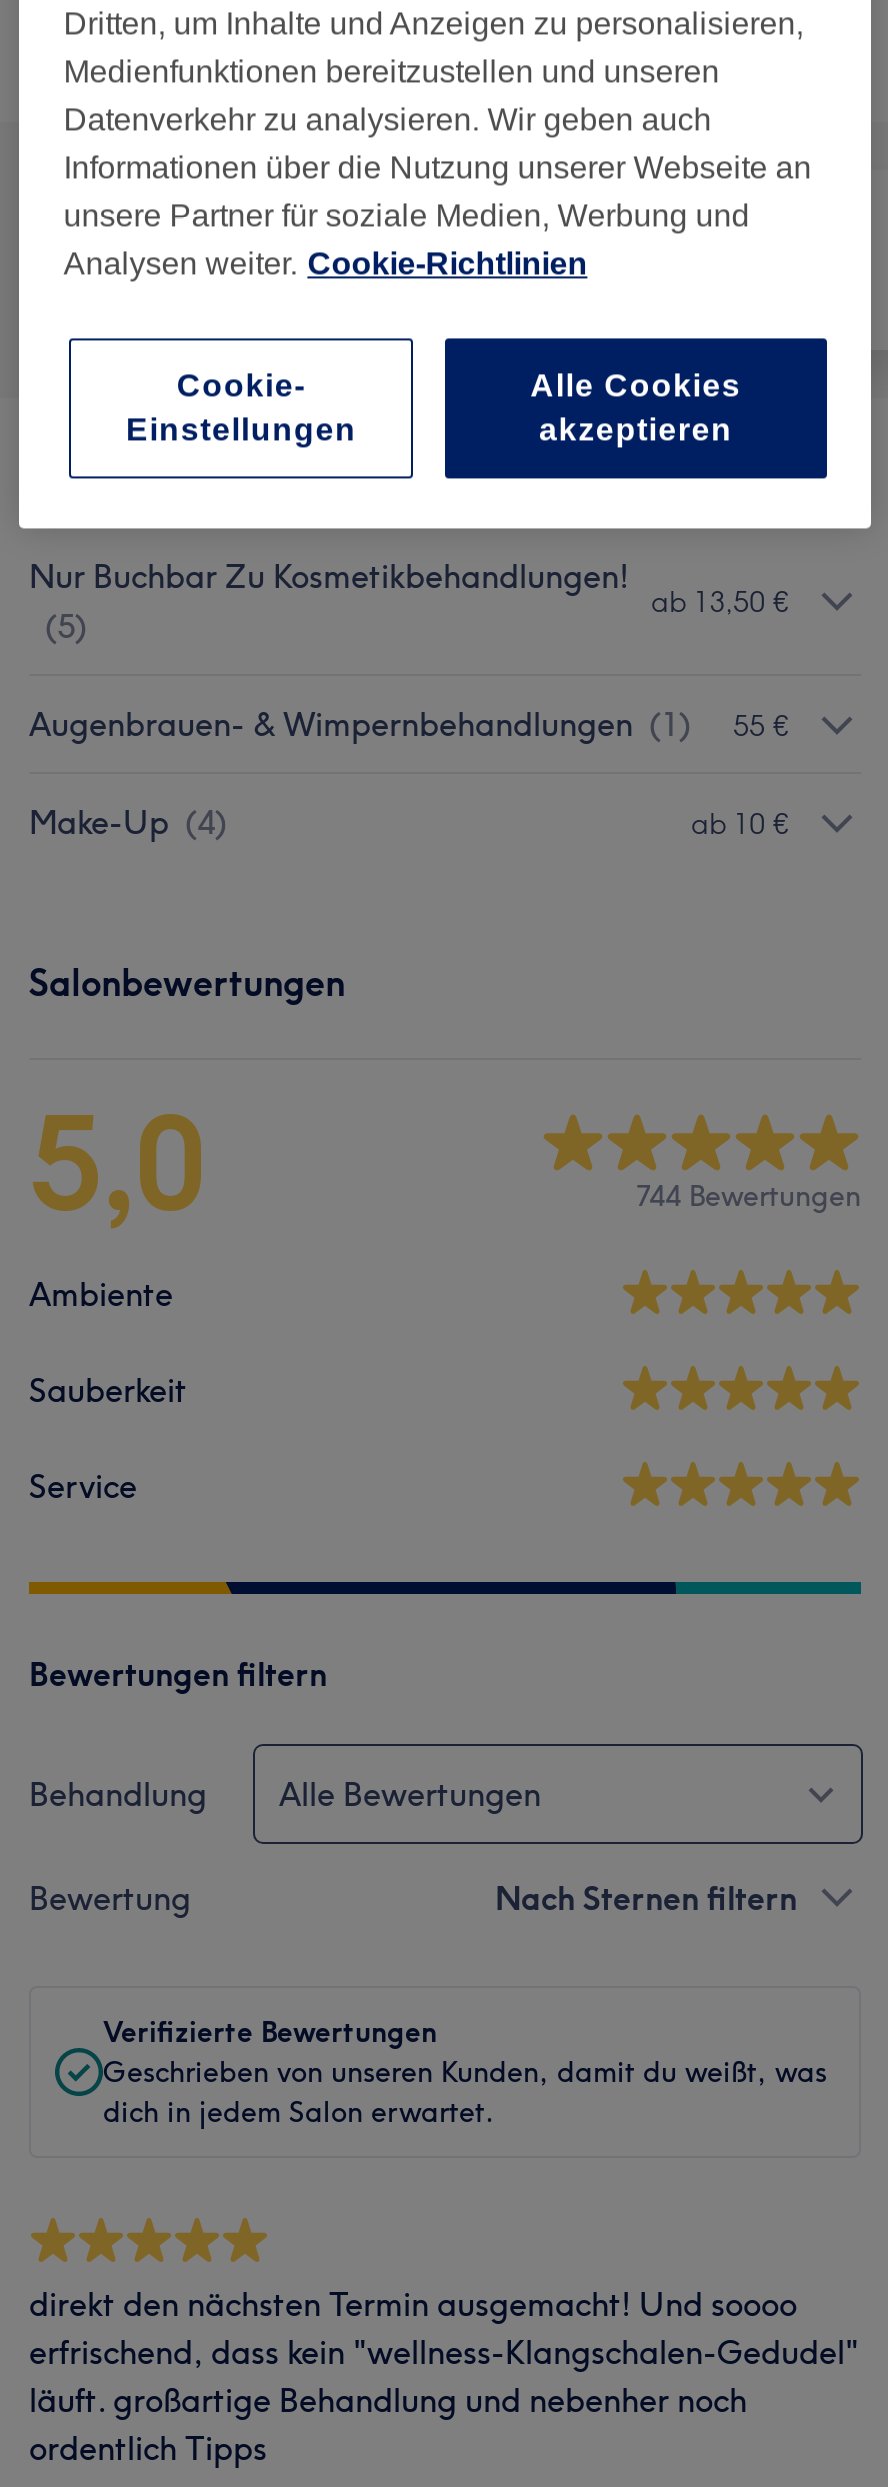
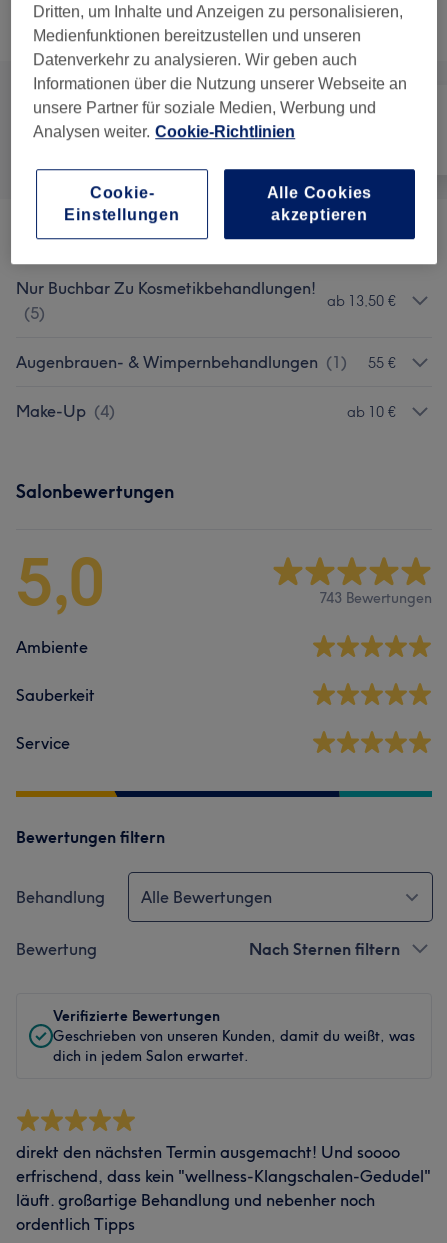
- 744 Bewertungen
+ 743 Bewertungen
